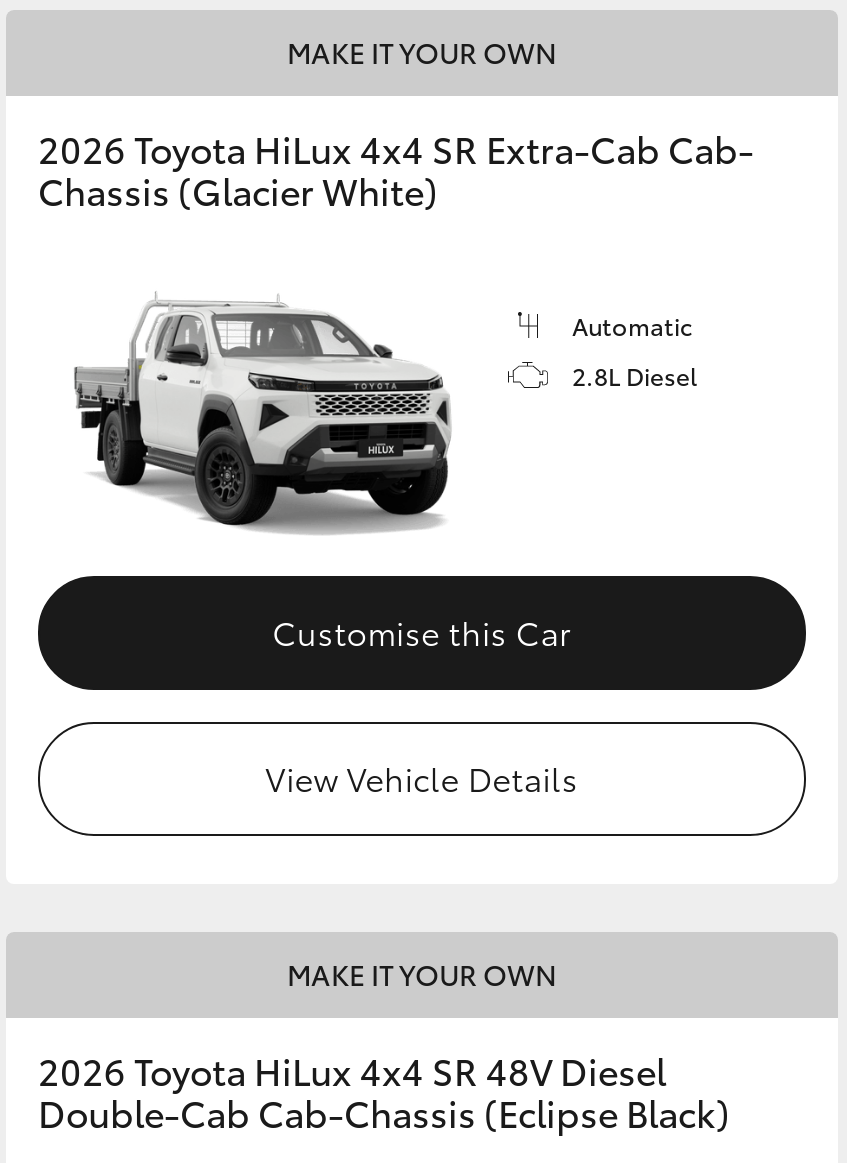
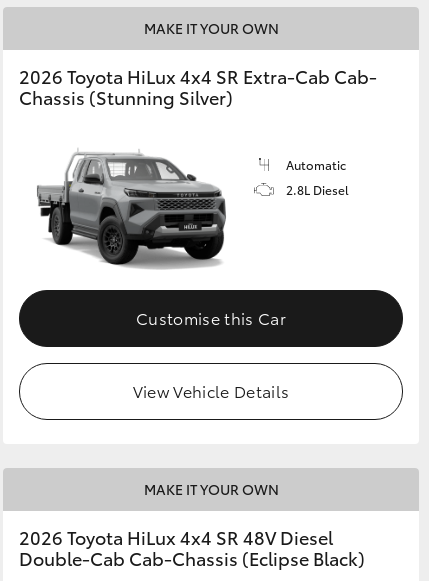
- Chassis (Glacier White)
+ Chassis (Stunning Silver)

- [image]
+ [image]
